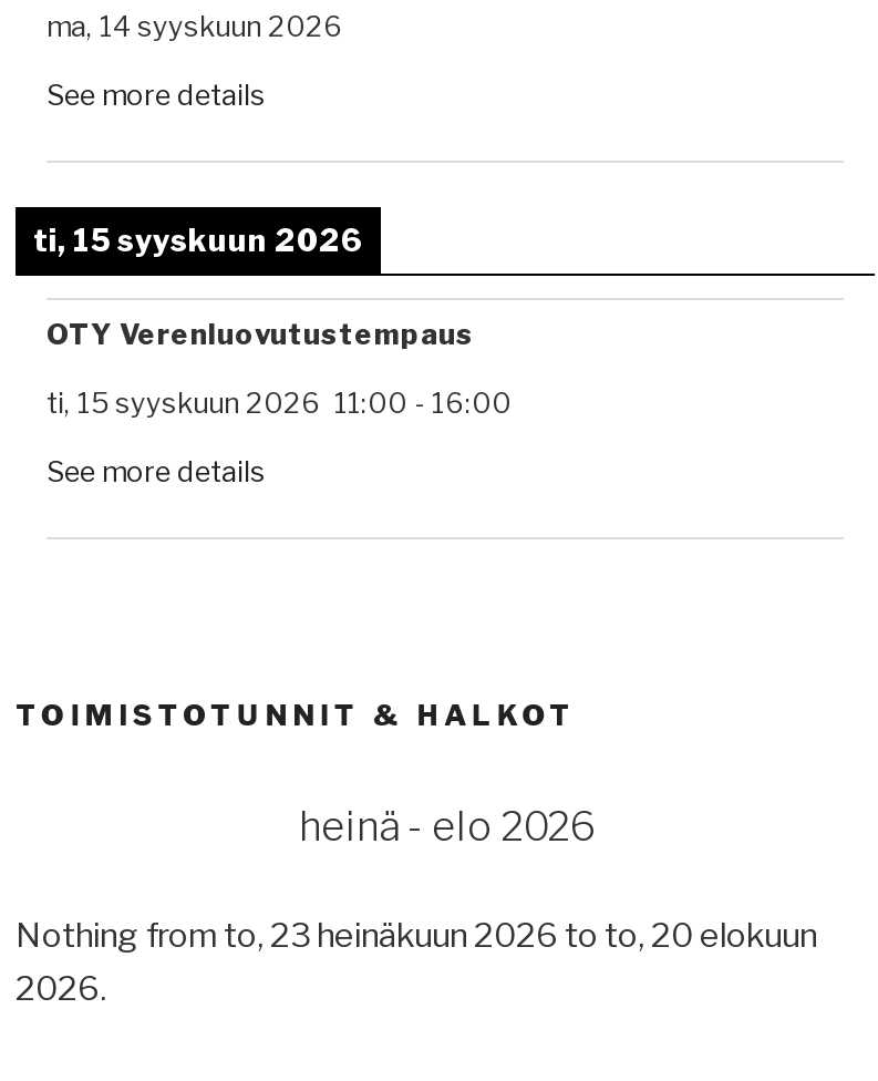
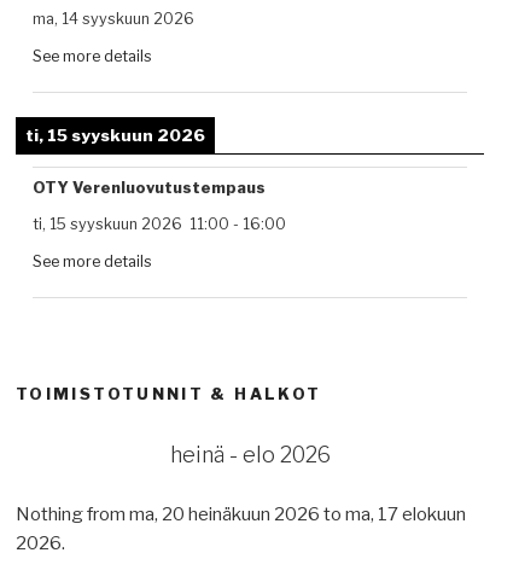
- Nothing from to, 23 heinäkuun 2026 to to, 20 elokuun
+ Nothing from ma, 20 heinäkuun 2026 to ma, 17 elokuun
